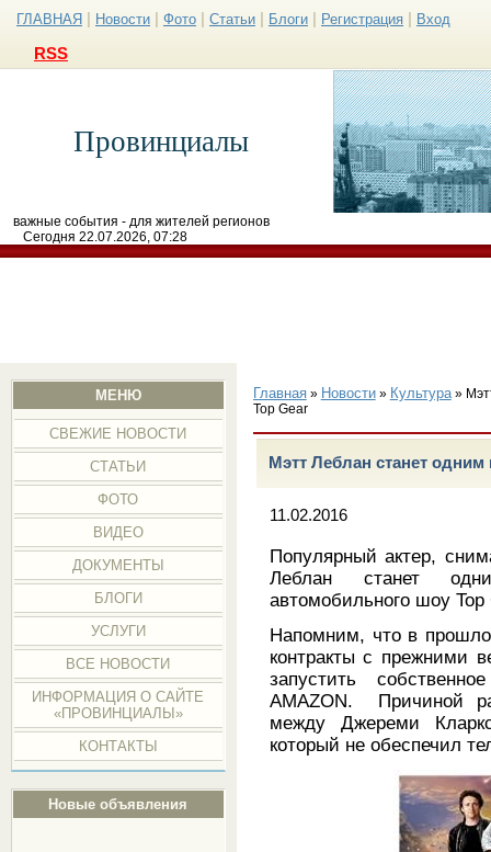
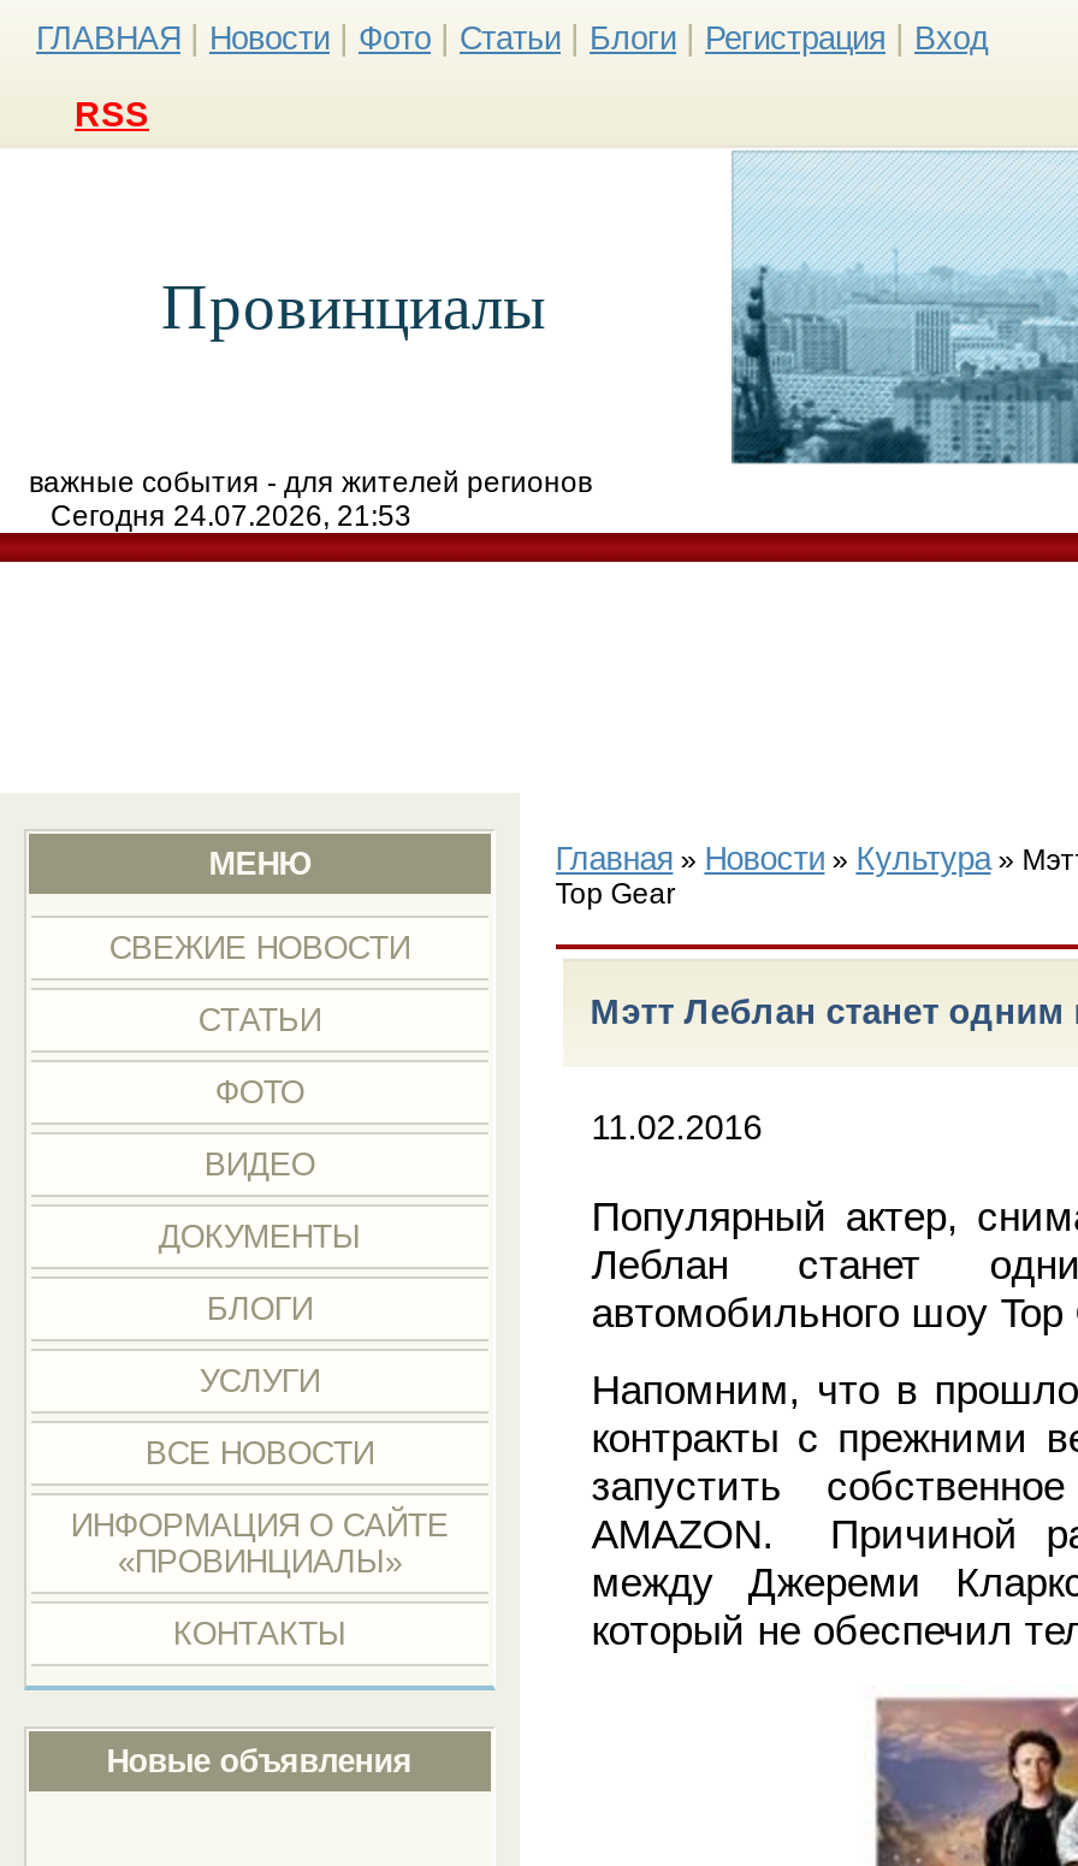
- Сегодня 22.07.2026, 07:28
+ Сегодня 24.07.2026, 21:53
